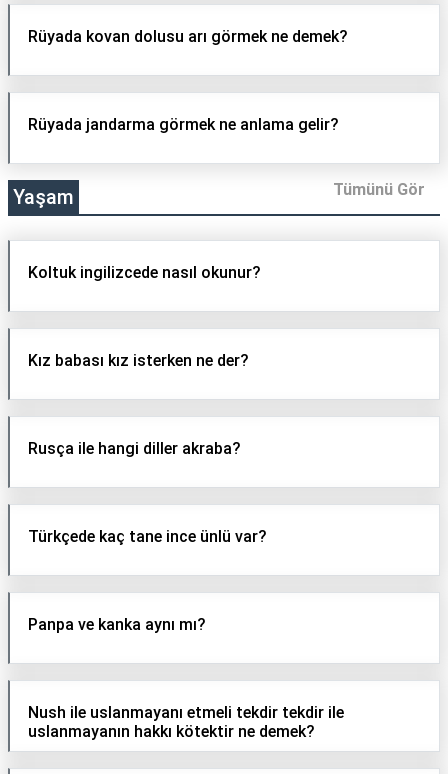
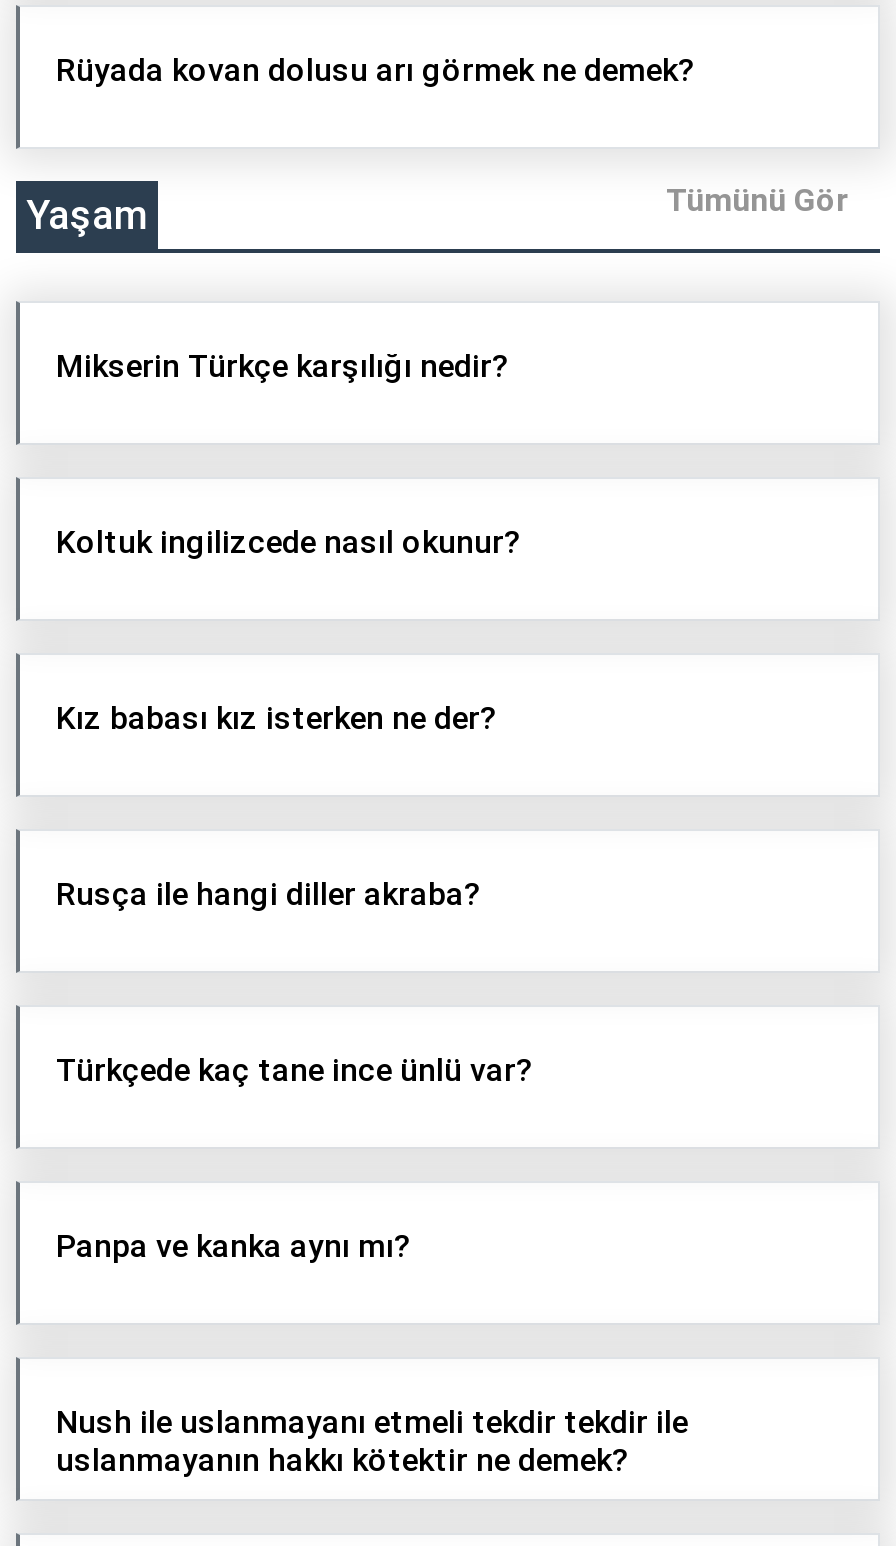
- Rüyada jandarma görmek ne anlama gelir?

moved up: Yaşam | Tümünü Gör

+ Mikserin Türkçe karşılığı nedir?
